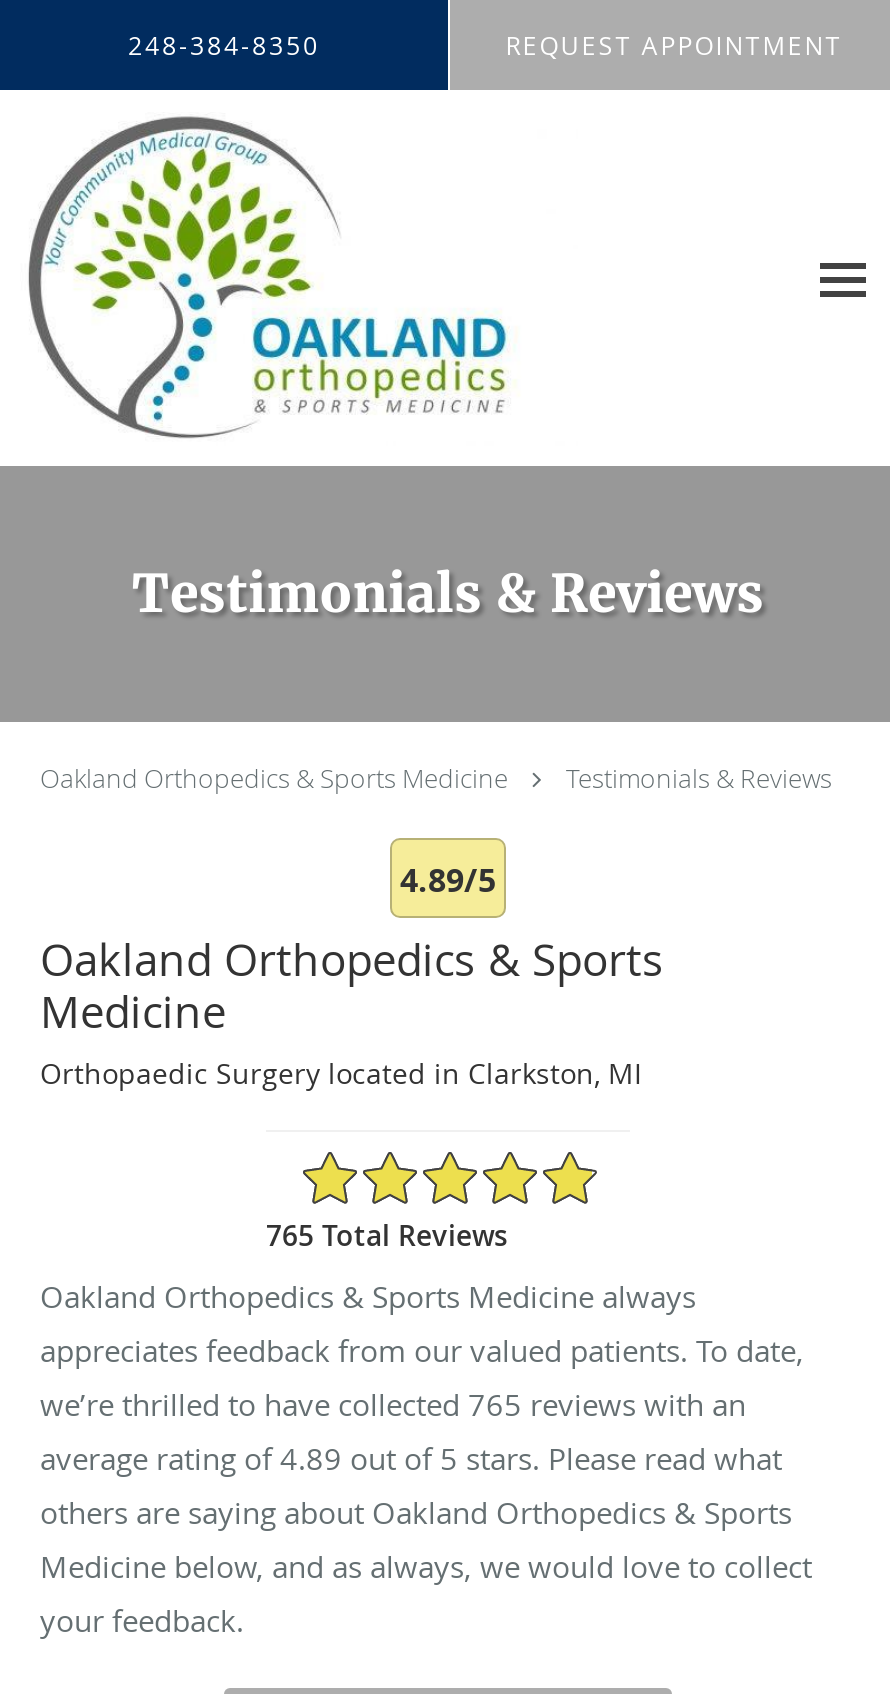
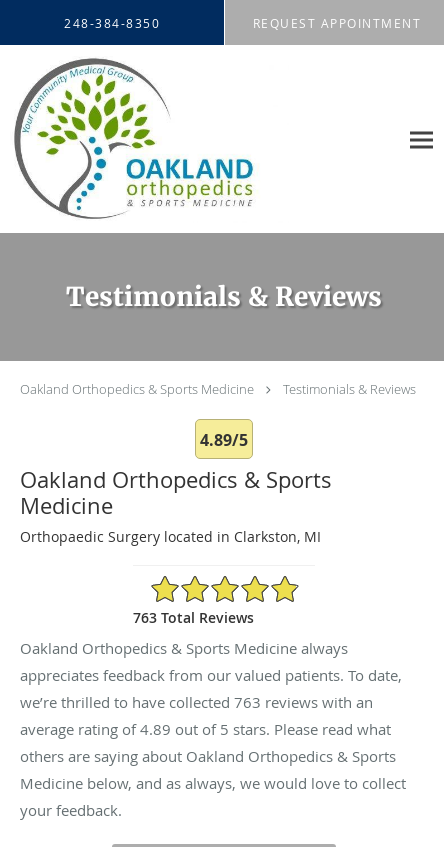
- 765 Total Reviews
+ 763 Total Reviews

- we’re thrilled to have collected 765 reviews with an
+ we’re thrilled to have collected 763 reviews with an
